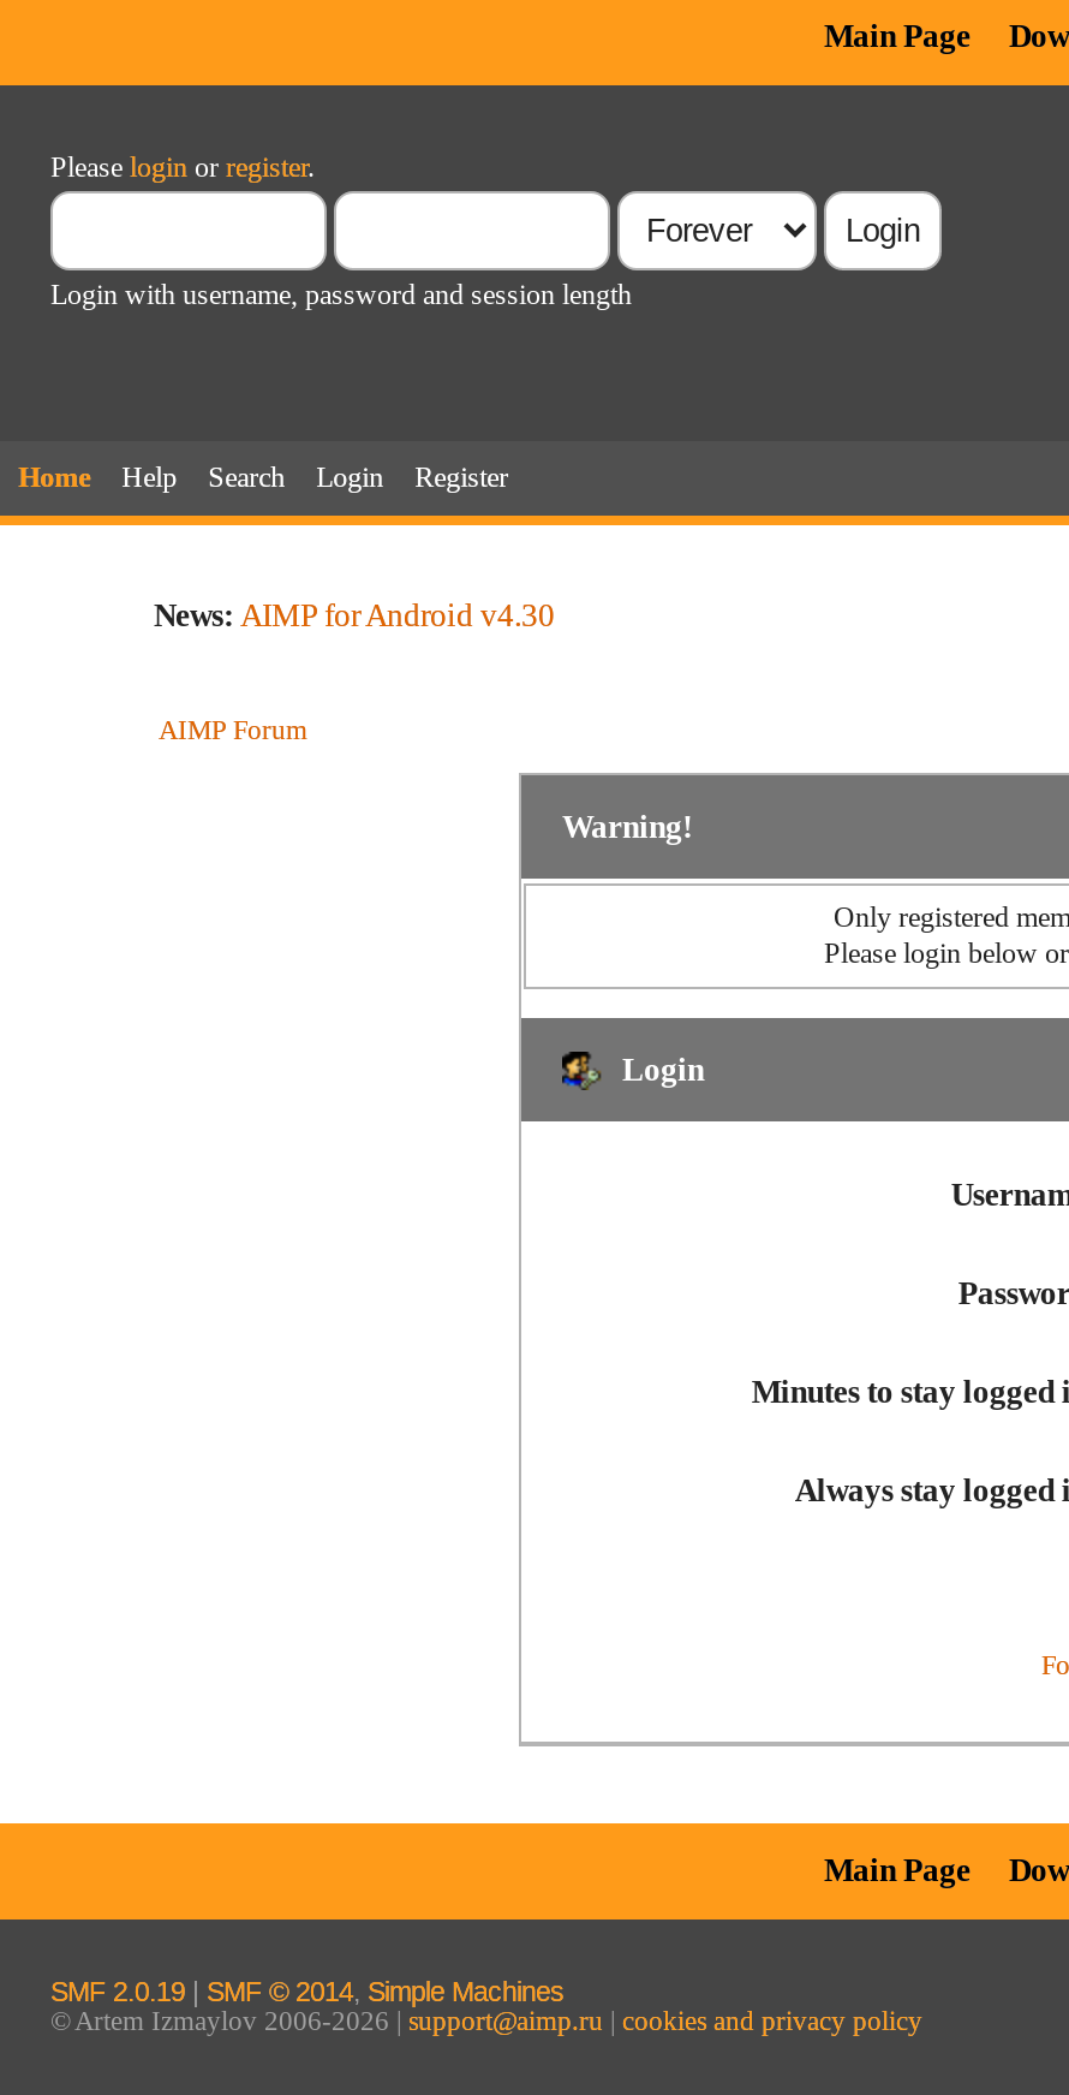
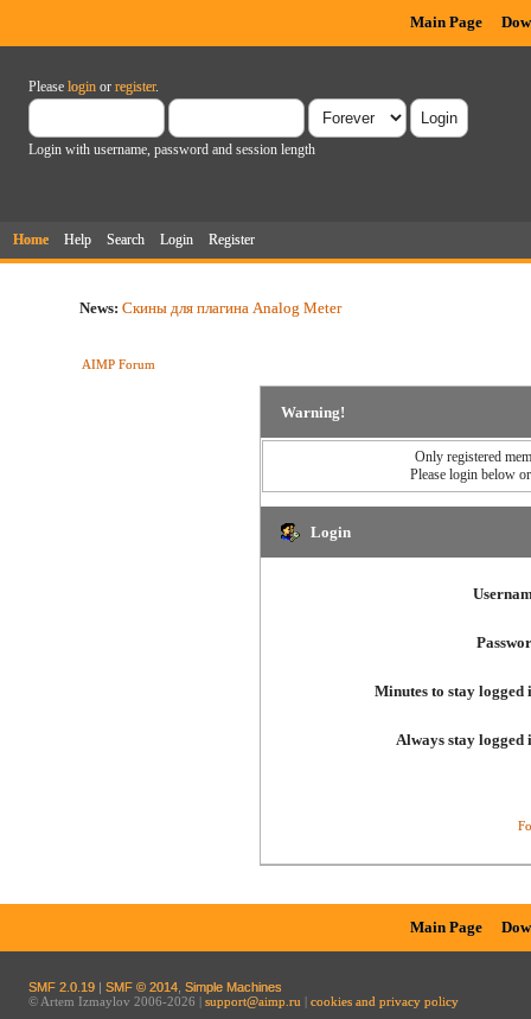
- News: AIMP for Android v4.30
+ News: Скины для плагина Analog Meter
